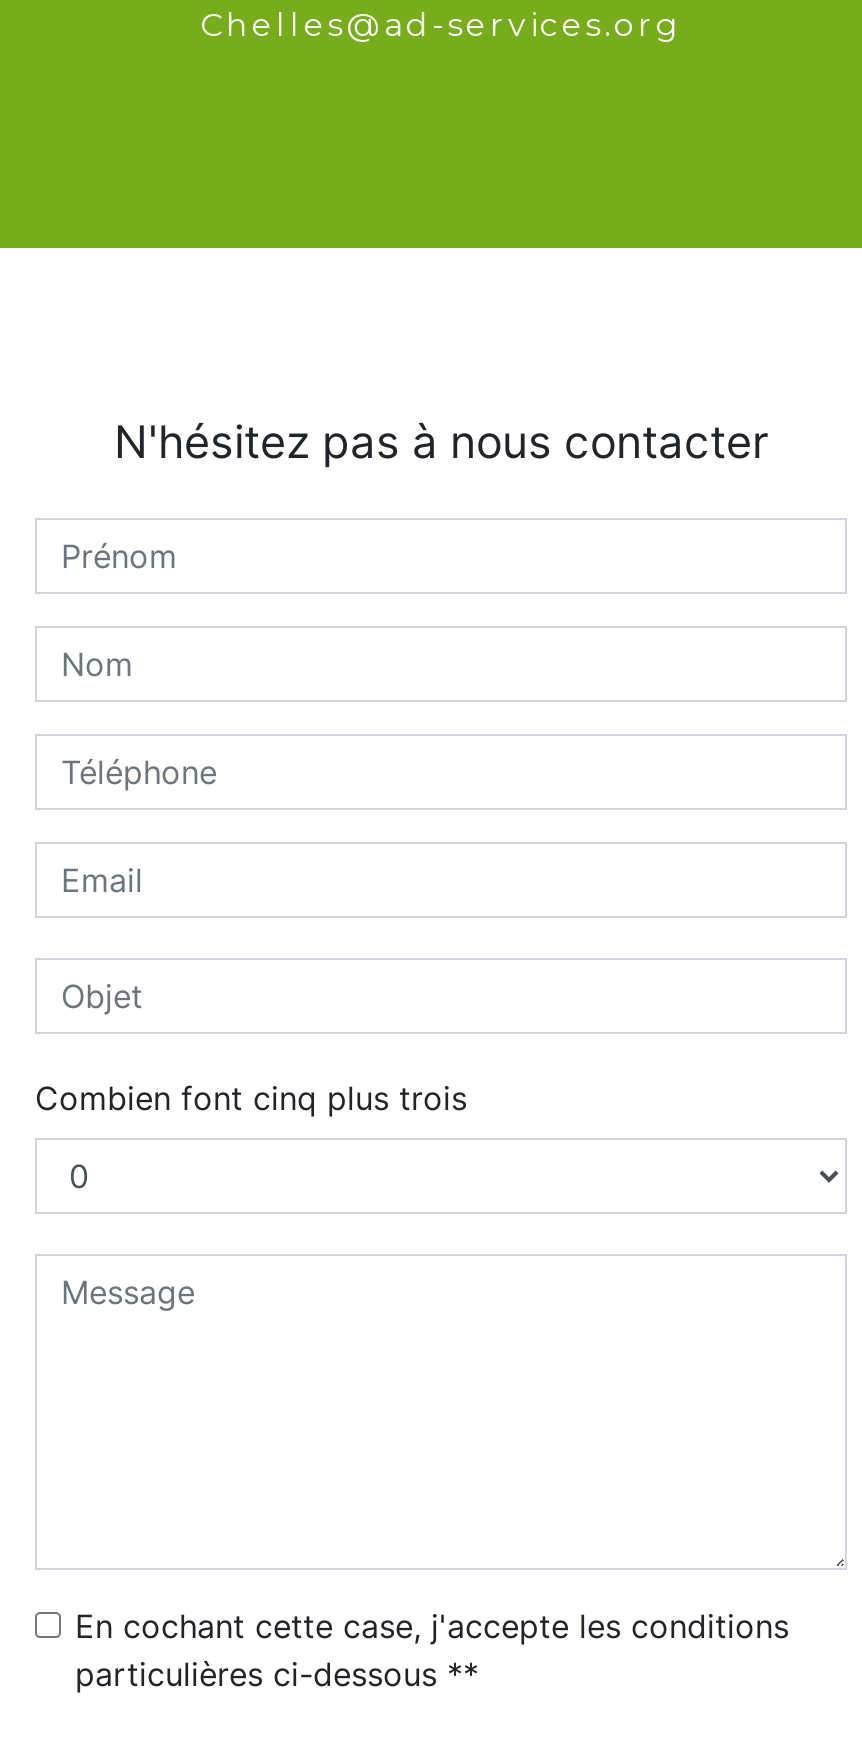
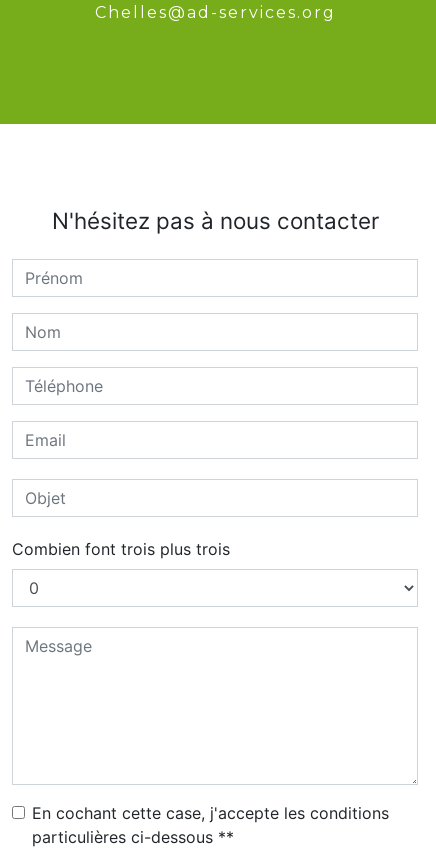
- Combien font cinq plus trois
+ Combien font trois plus trois
